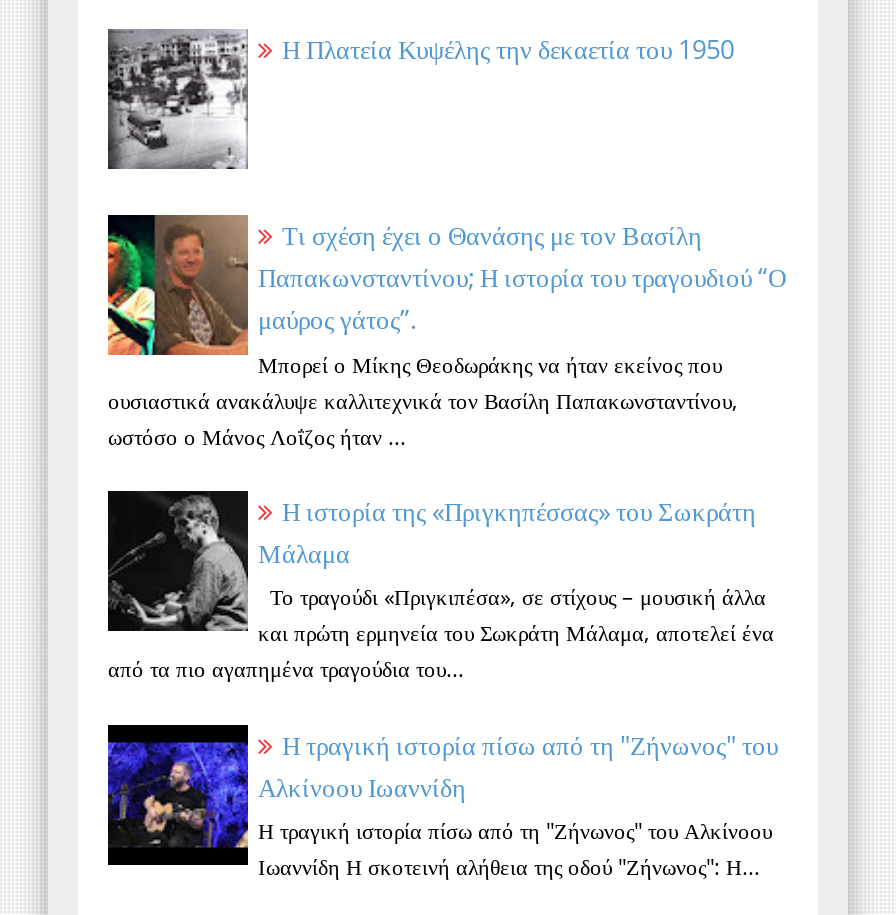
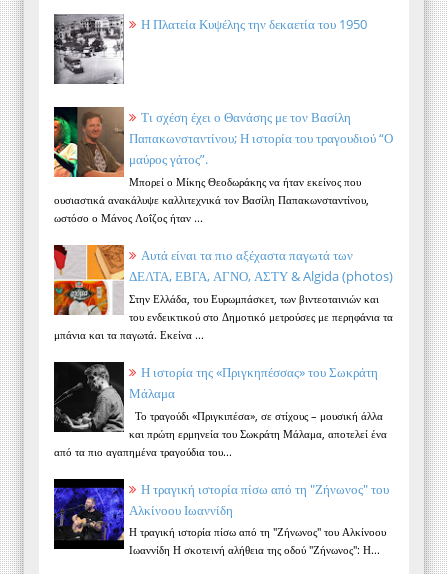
+ [image]
+ Αυτά είναι τα πιο αξέχαστα παγωτά των
+ ΔΕΛΤΑ, ΕΒΓΑ, ΑΓΝΟ, ΑΣΤΥ & Algida (photos)
+ Στην Ελλάδα, του Ευρωμπάσκετ, των βιντεοταινιών και
+ του ενδεικτικού στο Δημοτικό μετρούσες με περηφάνια τα
+ μπάνια και τα παγωτά. Εκείνα ...
